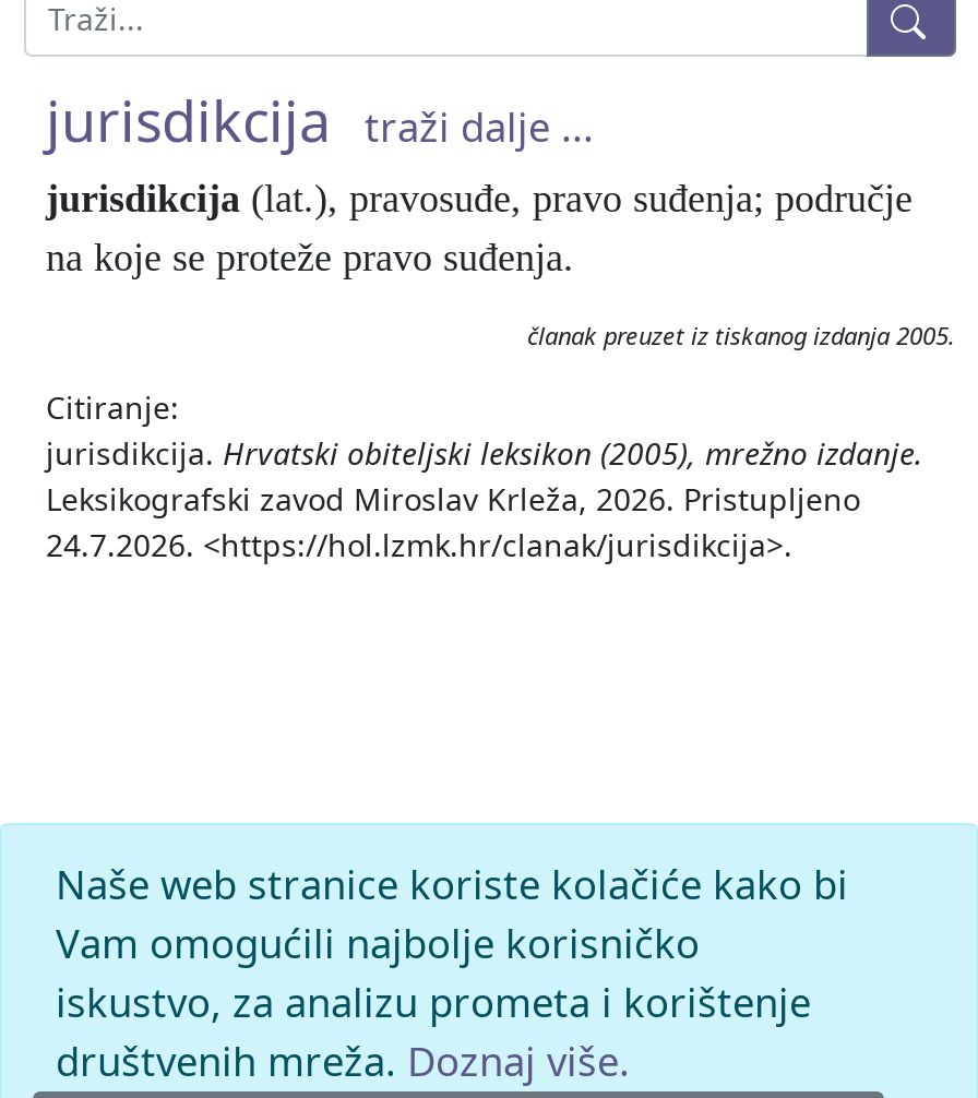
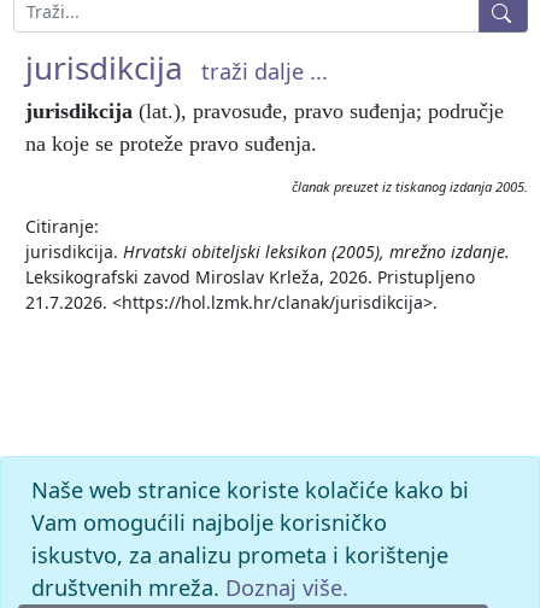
- 24.7.2026. <https://hol.lzmk.hr/clanak/jurisdikcija>.
+ 21.7.2026. <https://hol.lzmk.hr/clanak/jurisdikcija>.
